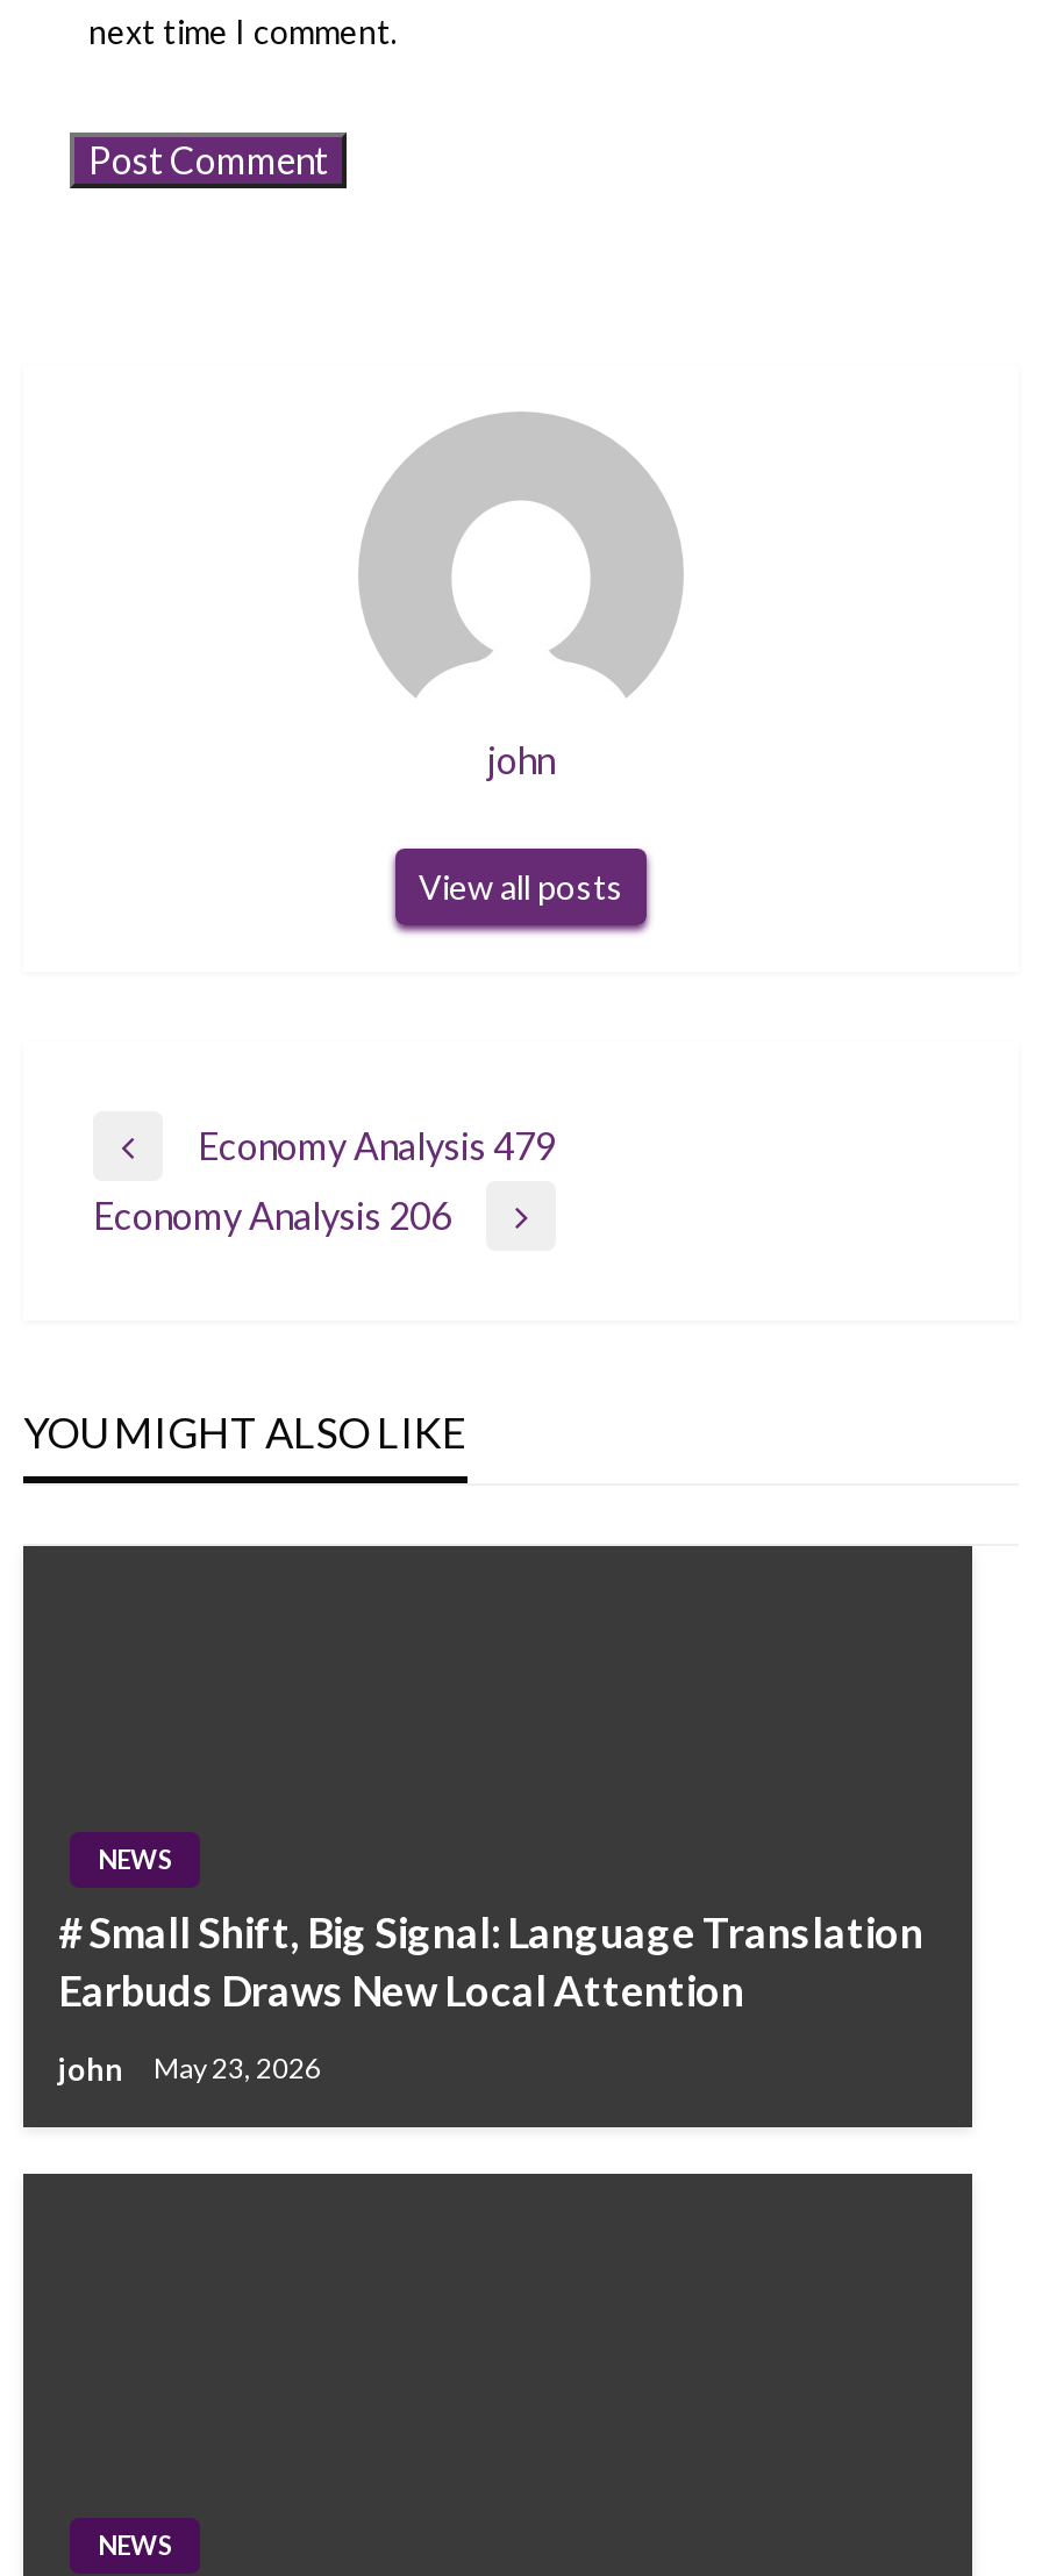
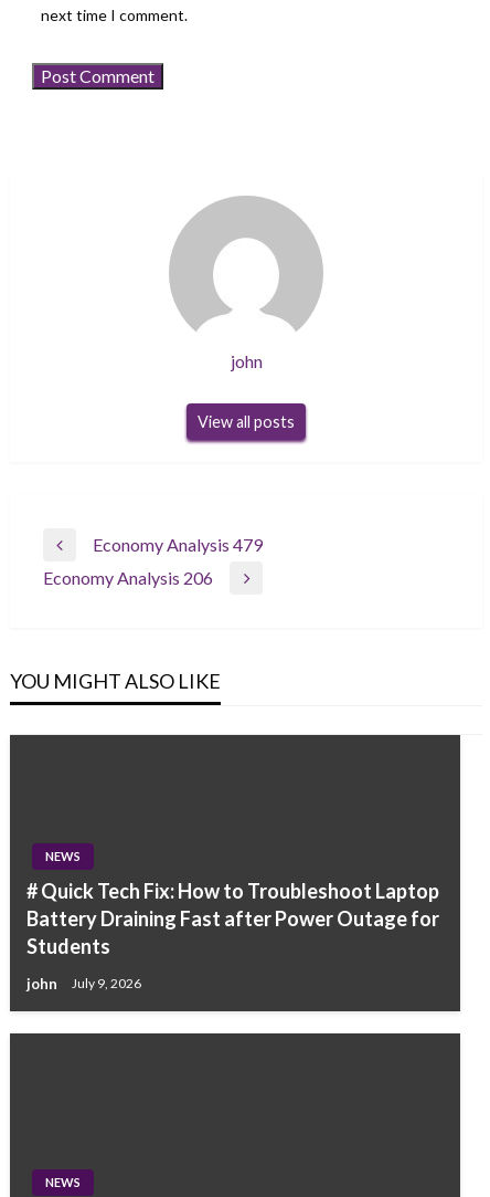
- # Small Shift, Big Signal: Language Translation
- Earbuds Draws New Local Attention
+ # Quick Tech Fix: How to Troubleshoot Laptop
+ Battery Draining Fast after Power Outage for
+ Students

- john May 23, 2026
+ john July 9, 2026
